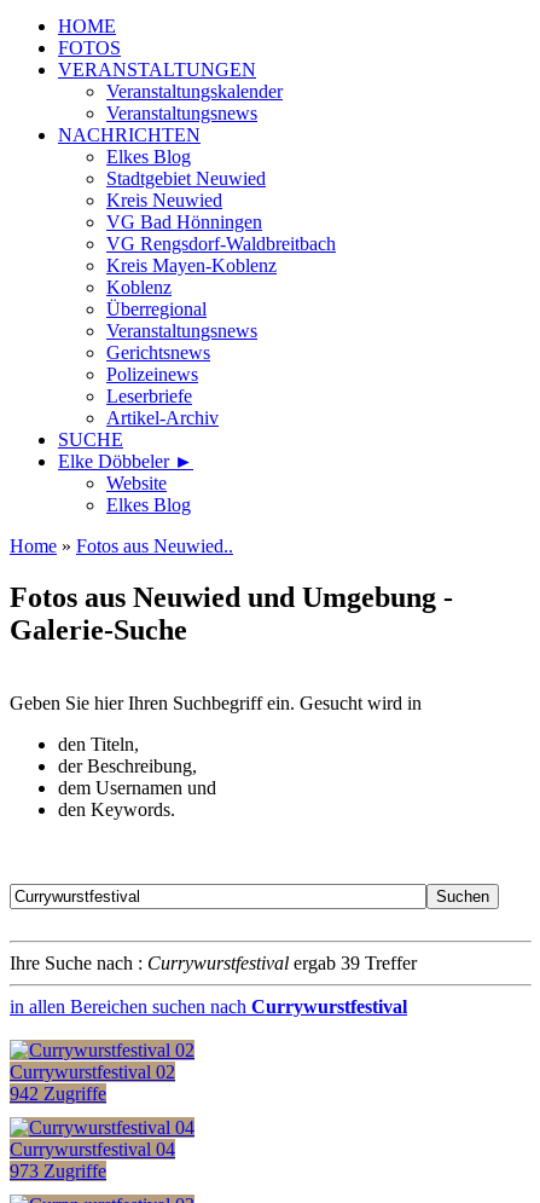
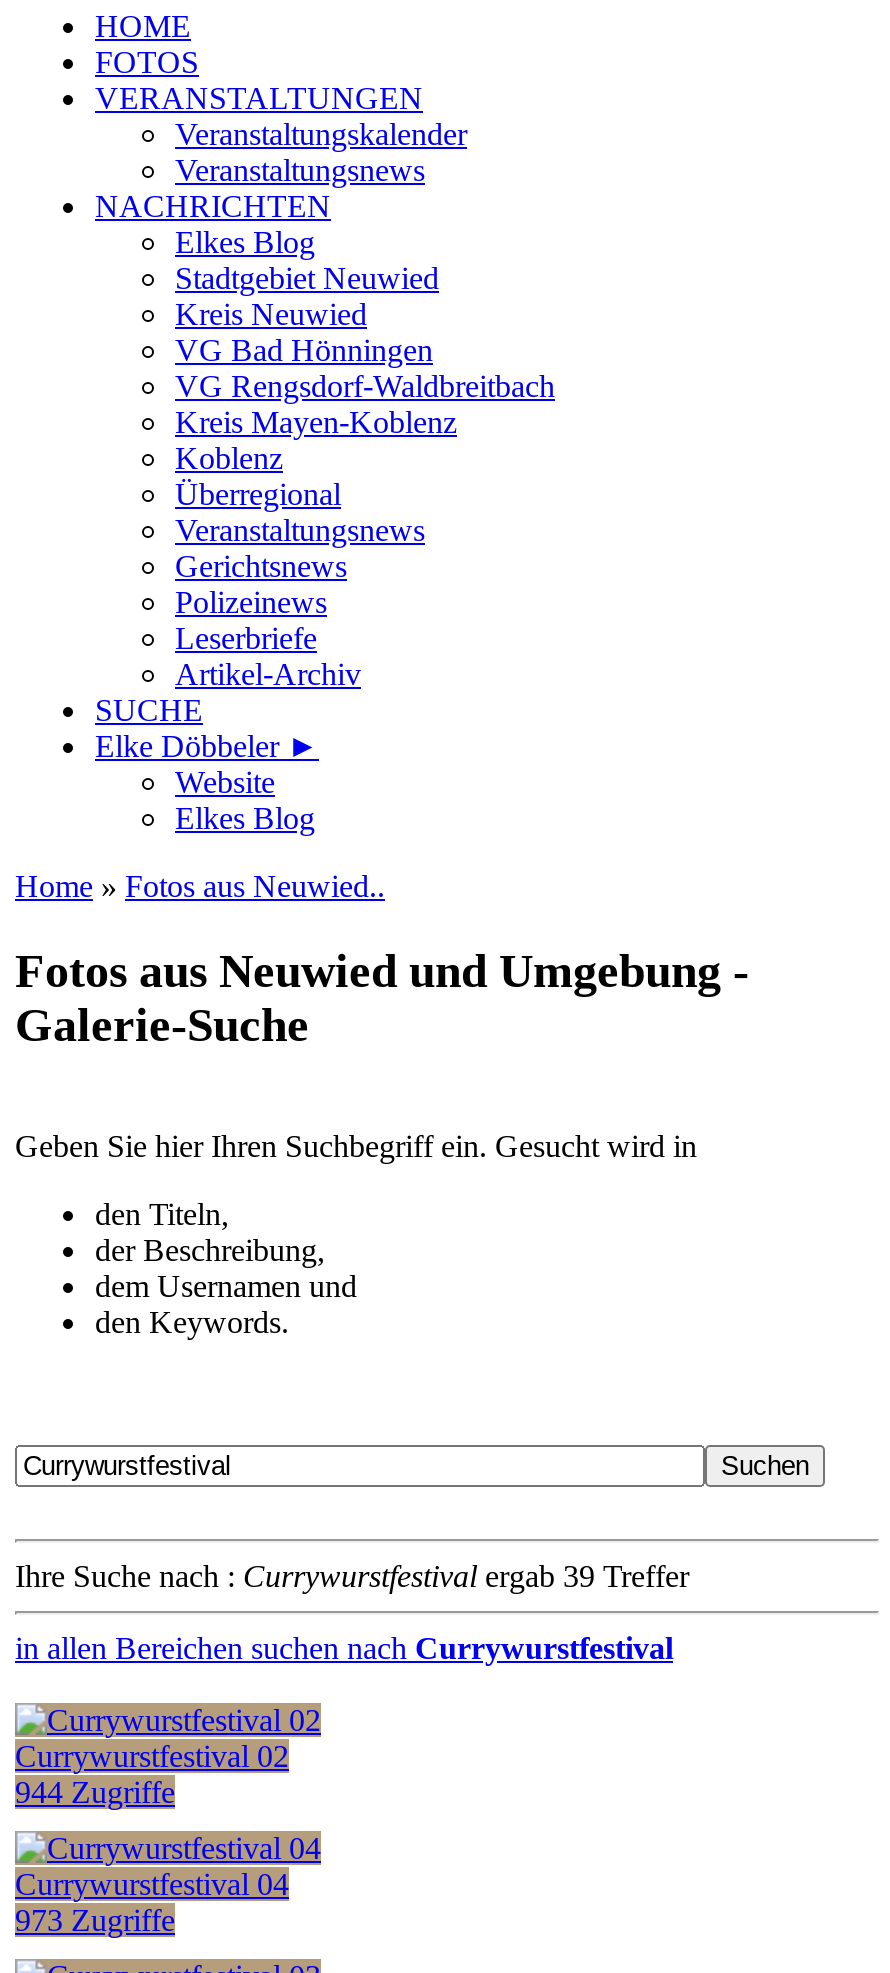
- 942 Zugriffe
+ 944 Zugriffe
